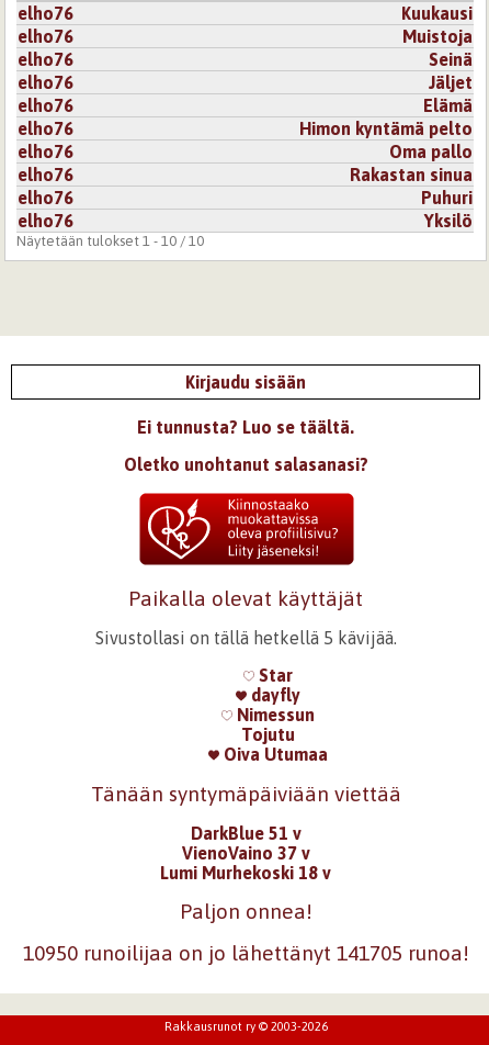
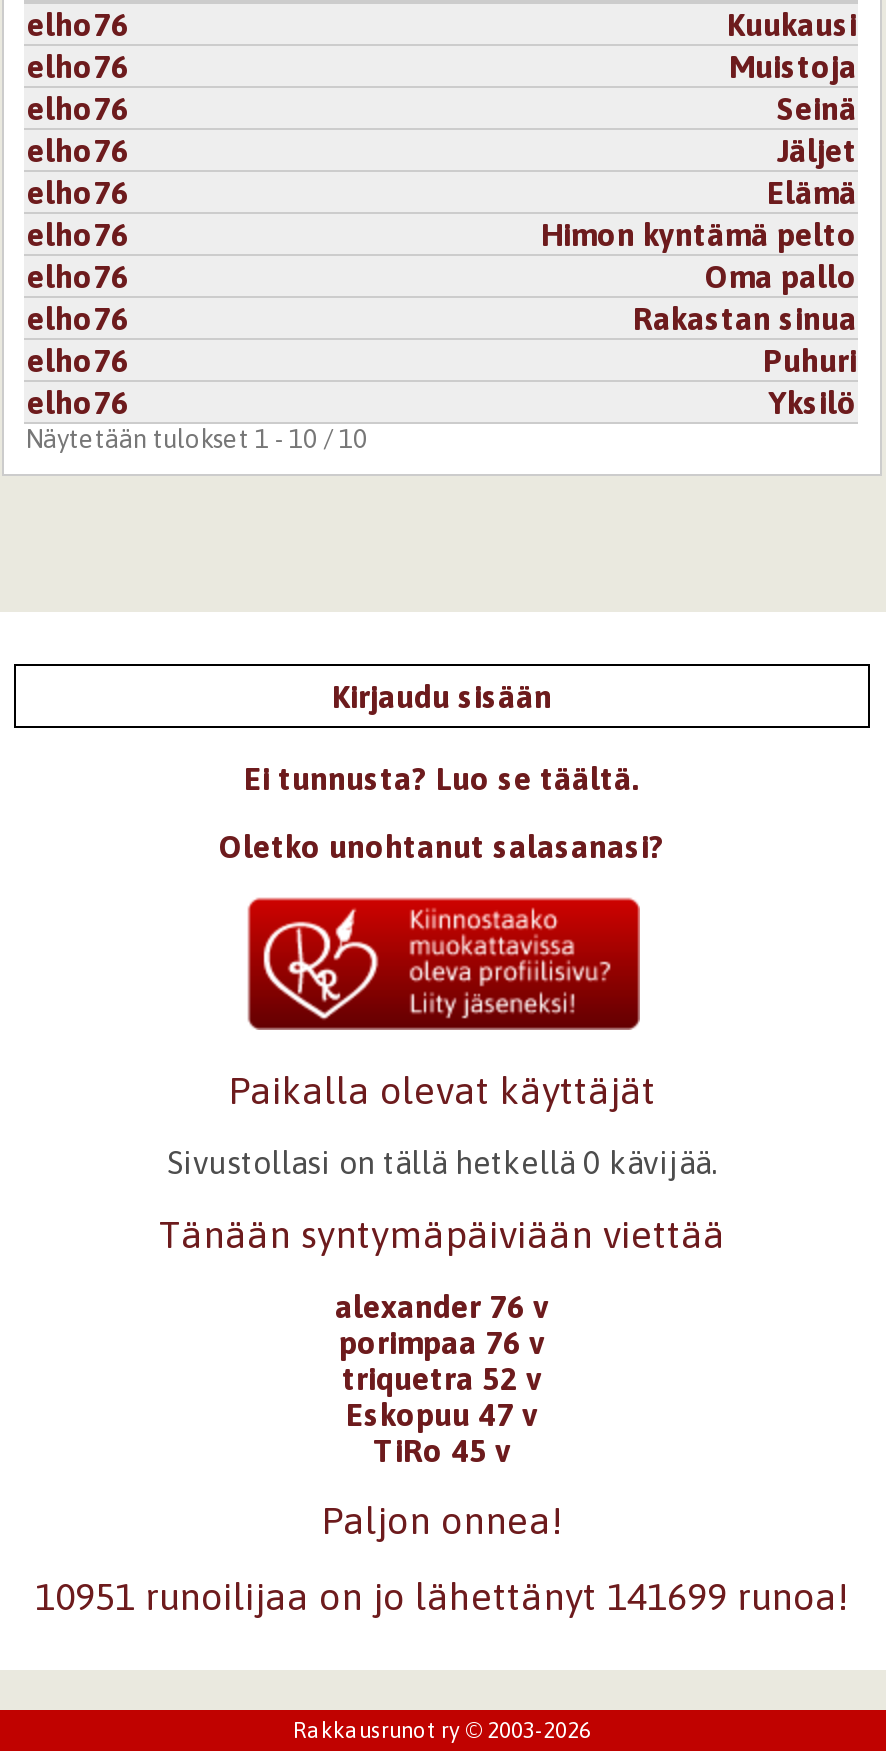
- Sivustollasi on tällä hetkellä 5 kävijää.
- Star
- dayfly
- Nimessun
- Tojutu
- Oiva Utumaa
+ Sivustollasi on tällä hetkellä 0 kävijää.

moved up: Tänään syntymäpäiviään viettää

- DarkBlue 51 v
- VienoVaino 37 v
- Lumi Murhekoski 18 v
+ alexander 76 v
+ porimpaa 76 v
+ triquetra 52 v
+ Eskopuu 47 v
+ TiRo 45 v

- 10950 runoilijaa on jo lähettänyt 141705 runoa!
+ 10951 runoilijaa on jo lähettänyt 141699 runoa!
